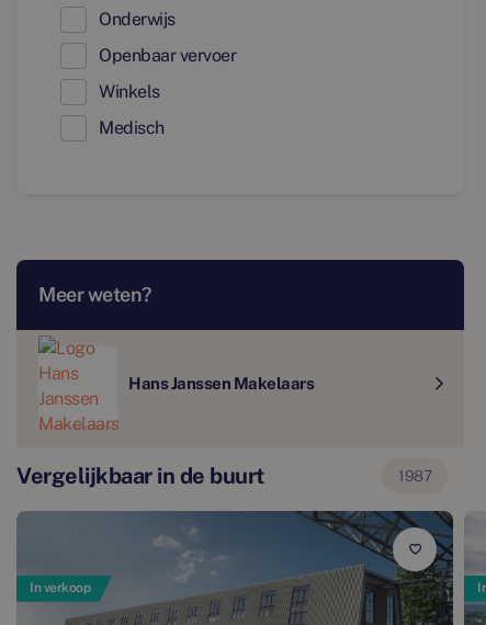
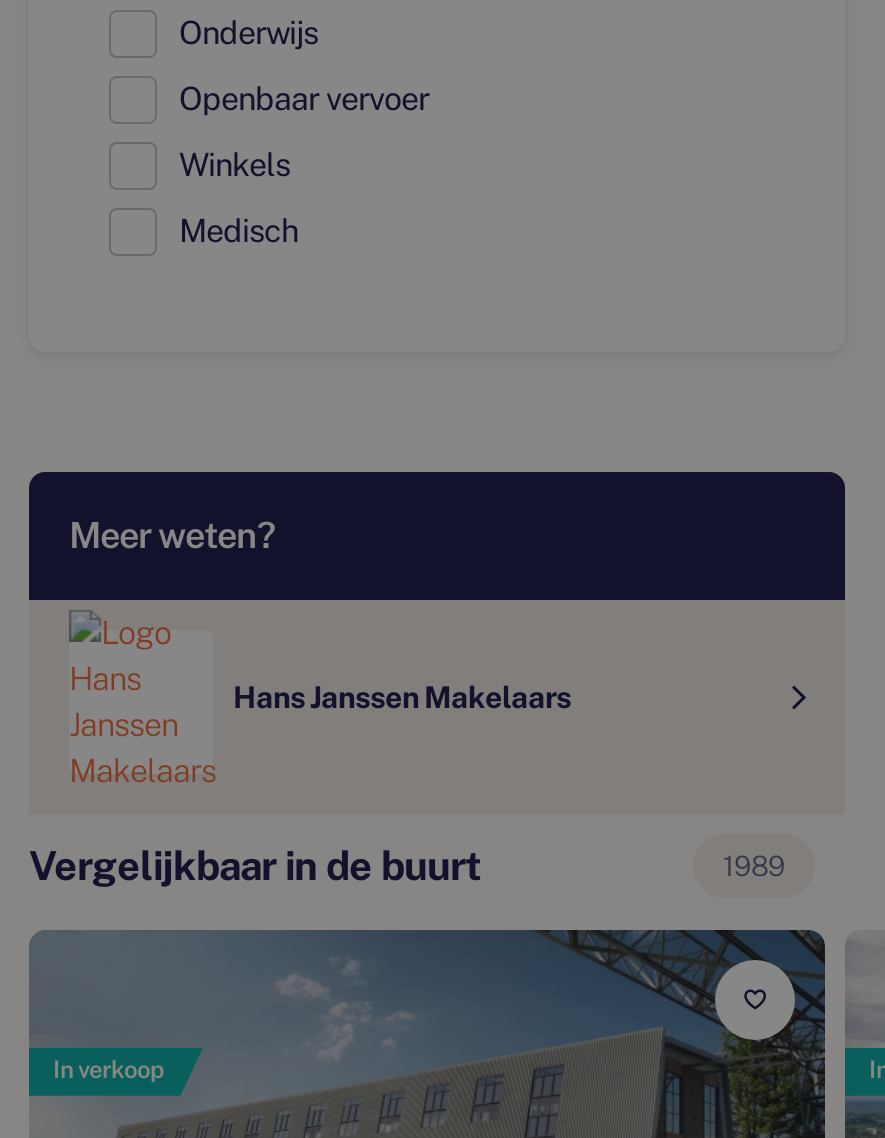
- 1987
+ 1989
